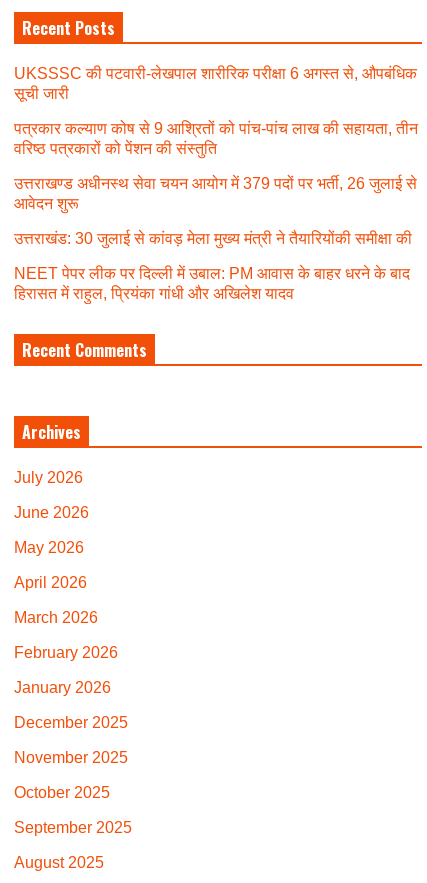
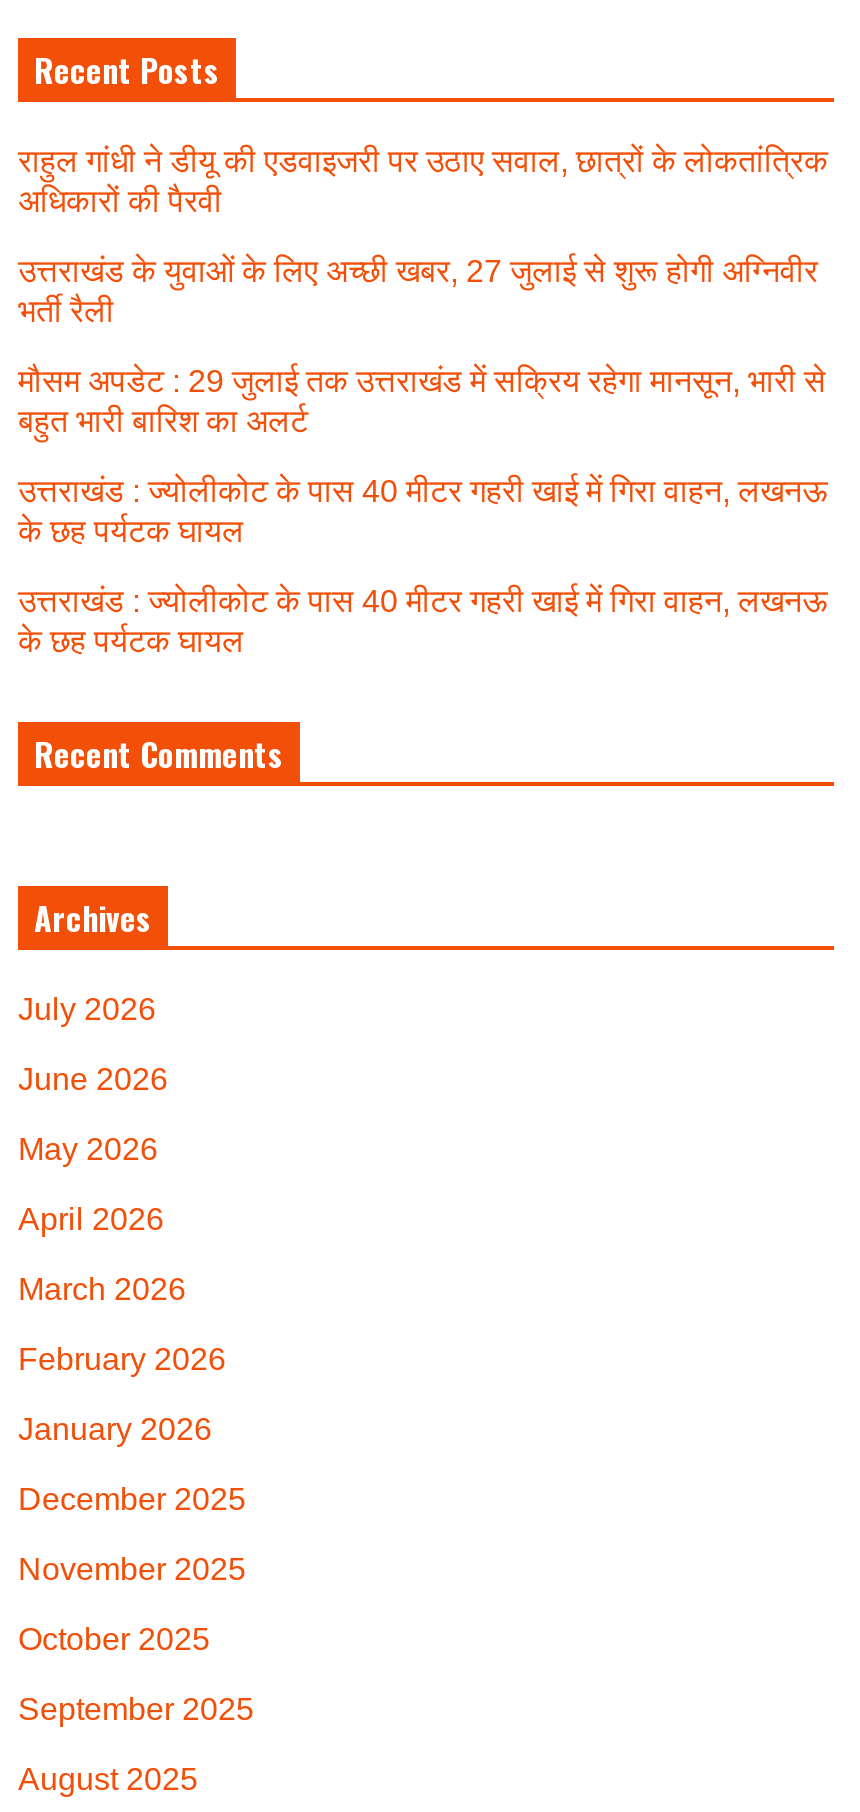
- UKSSSC की पटवारी-लेखपाल शारीरिक परीक्षा 6 अगस्त से, औपबंधिक
- सूची जारी
+ राहुल गांधी ने डीयू की एडवाइजरी पर उठाए सवाल, छात्रों के लोकतांत्रिक
+ अधिकारों की पैरवी

- पत्रकार कल्याण कोष से 9 आश्रितों को पांच-पांच लाख की सहायता, तीन
- वरिष्ठ पत्रकारों को पेंशन की संस्तुति
+ उत्तराखंड के युवाओं के लिए अच्छी खबर, 27 जुलाई से शुरू होगी अग्निवीर
+ भर्ती रैली

- उत्तराखण्ड अधीनस्थ सेवा चयन आयोग में 379 पदों पर भर्ती, 26 जुलाई से
- आवेदन शुरू
+ मौसम अपडेट : 29 जुलाई तक उत्तराखंड में सक्रिय रहेगा मानसून, भारी से
+ बहुत भारी बारिश का अलर्ट

- उत्तराखंड: 30 जुलाई से कांवड़ मेला मुख्य मंत्री ने तैयारियों‌की समीक्षा की
+ उत्तराखंड : ज्योलीकोट के पास 40 मीटर गहरी खाई में गिरा वाहन, लखनऊ
+ के छह पर्यटक घायल

- NEET पेपर लीक पर दिल्ली में उबाल: PM आवास के बाहर धरने के बाद
- हिरासत में राहुल, प्रियंका गांधी और अखिलेश यादव
+ उत्तराखंड : ज्योलीकोट के पास 40 मीटर गहरी खाई में गिरा वाहन, लखनऊ
+ के छह पर्यटक घायल
